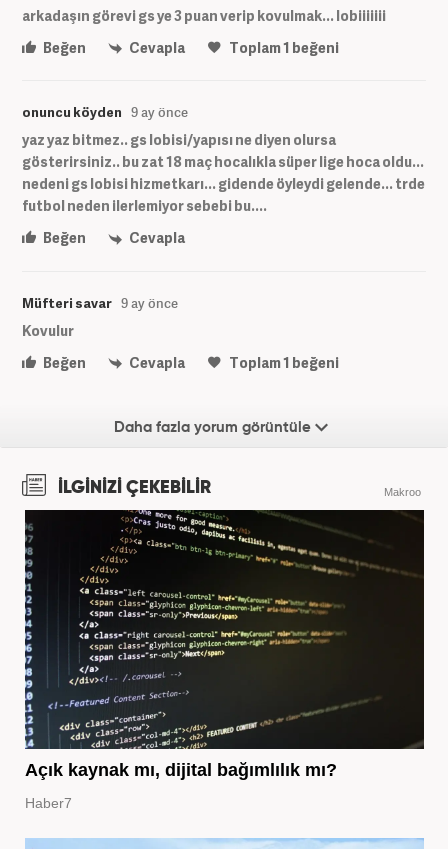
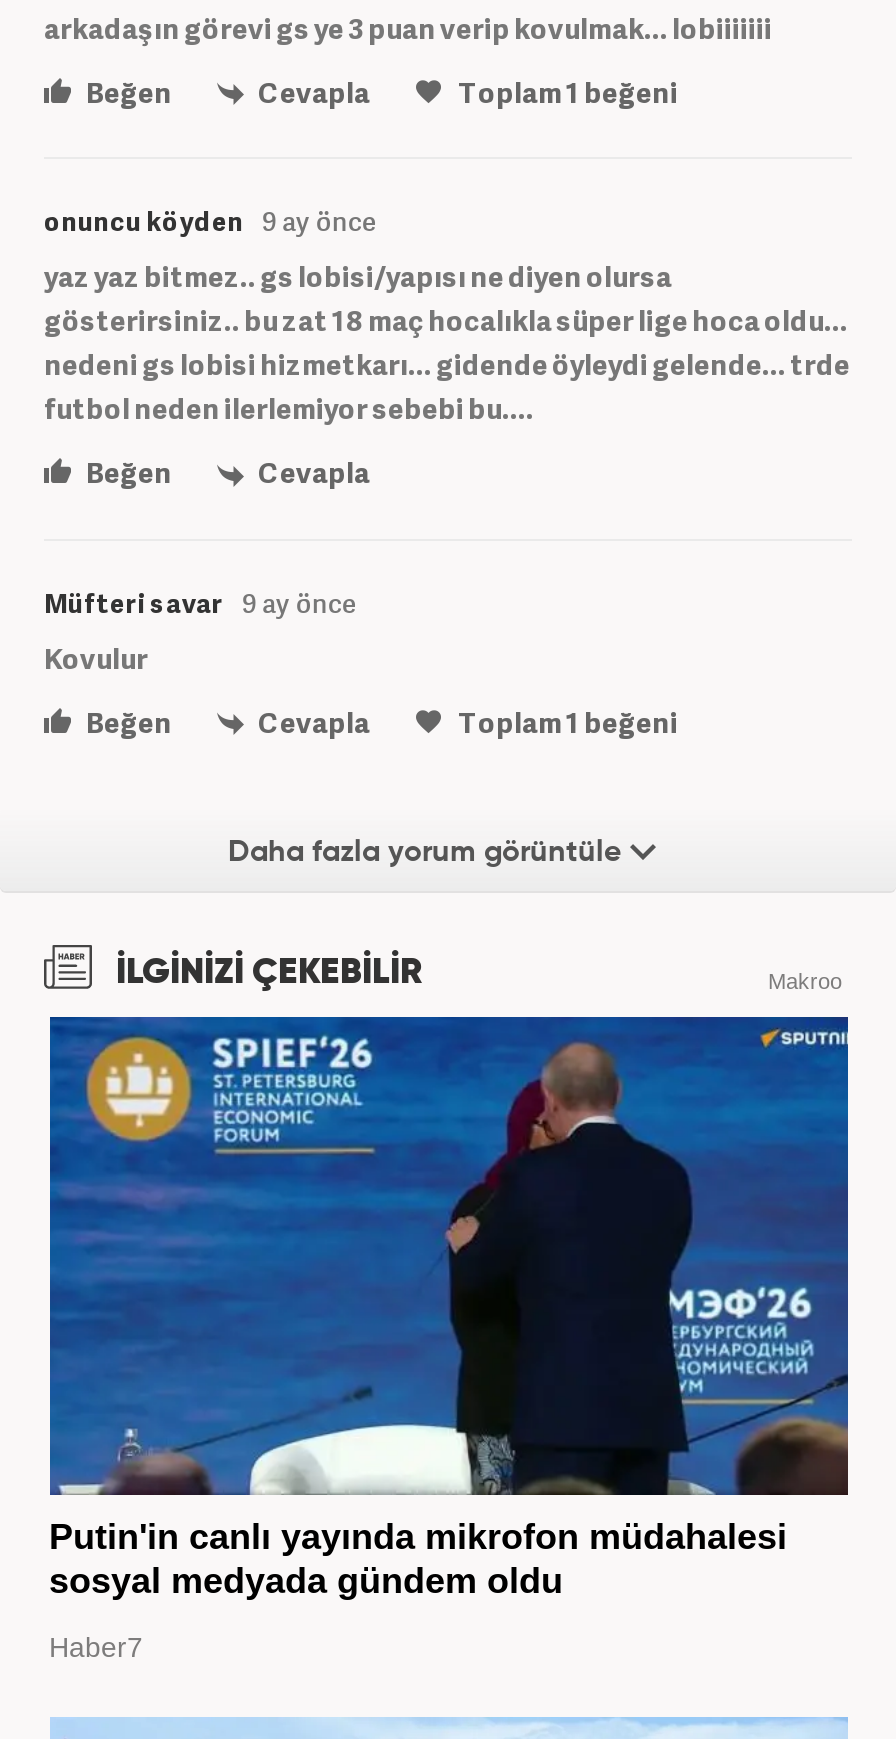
- [image]
- Açık kaynak mı, dijital bağımlılık mı?
+ [image]
+ Putin'in canlı yayında mikrofon müdahalesi
+ sosyal medyada gündem oldu
